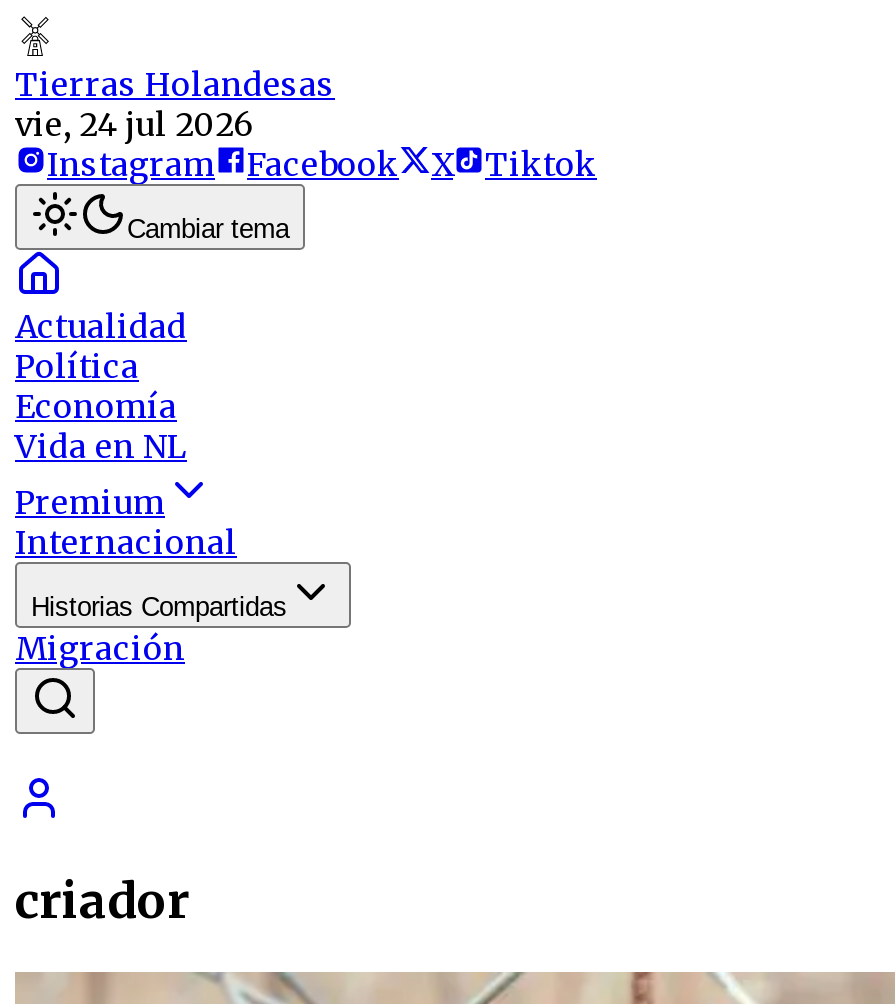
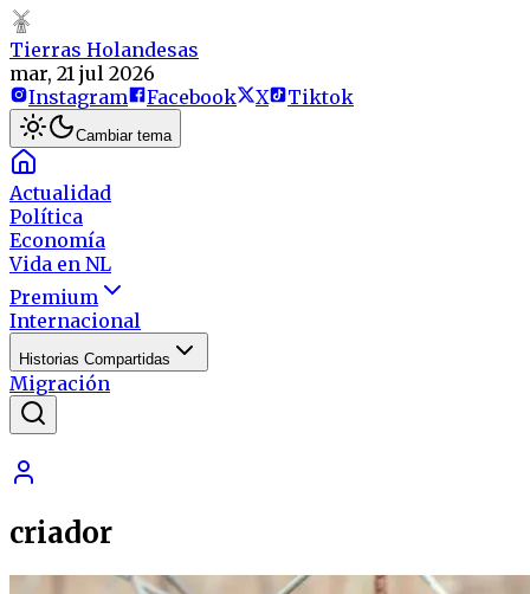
- vie, 24 jul 2026
+ mar, 21 jul 2026
